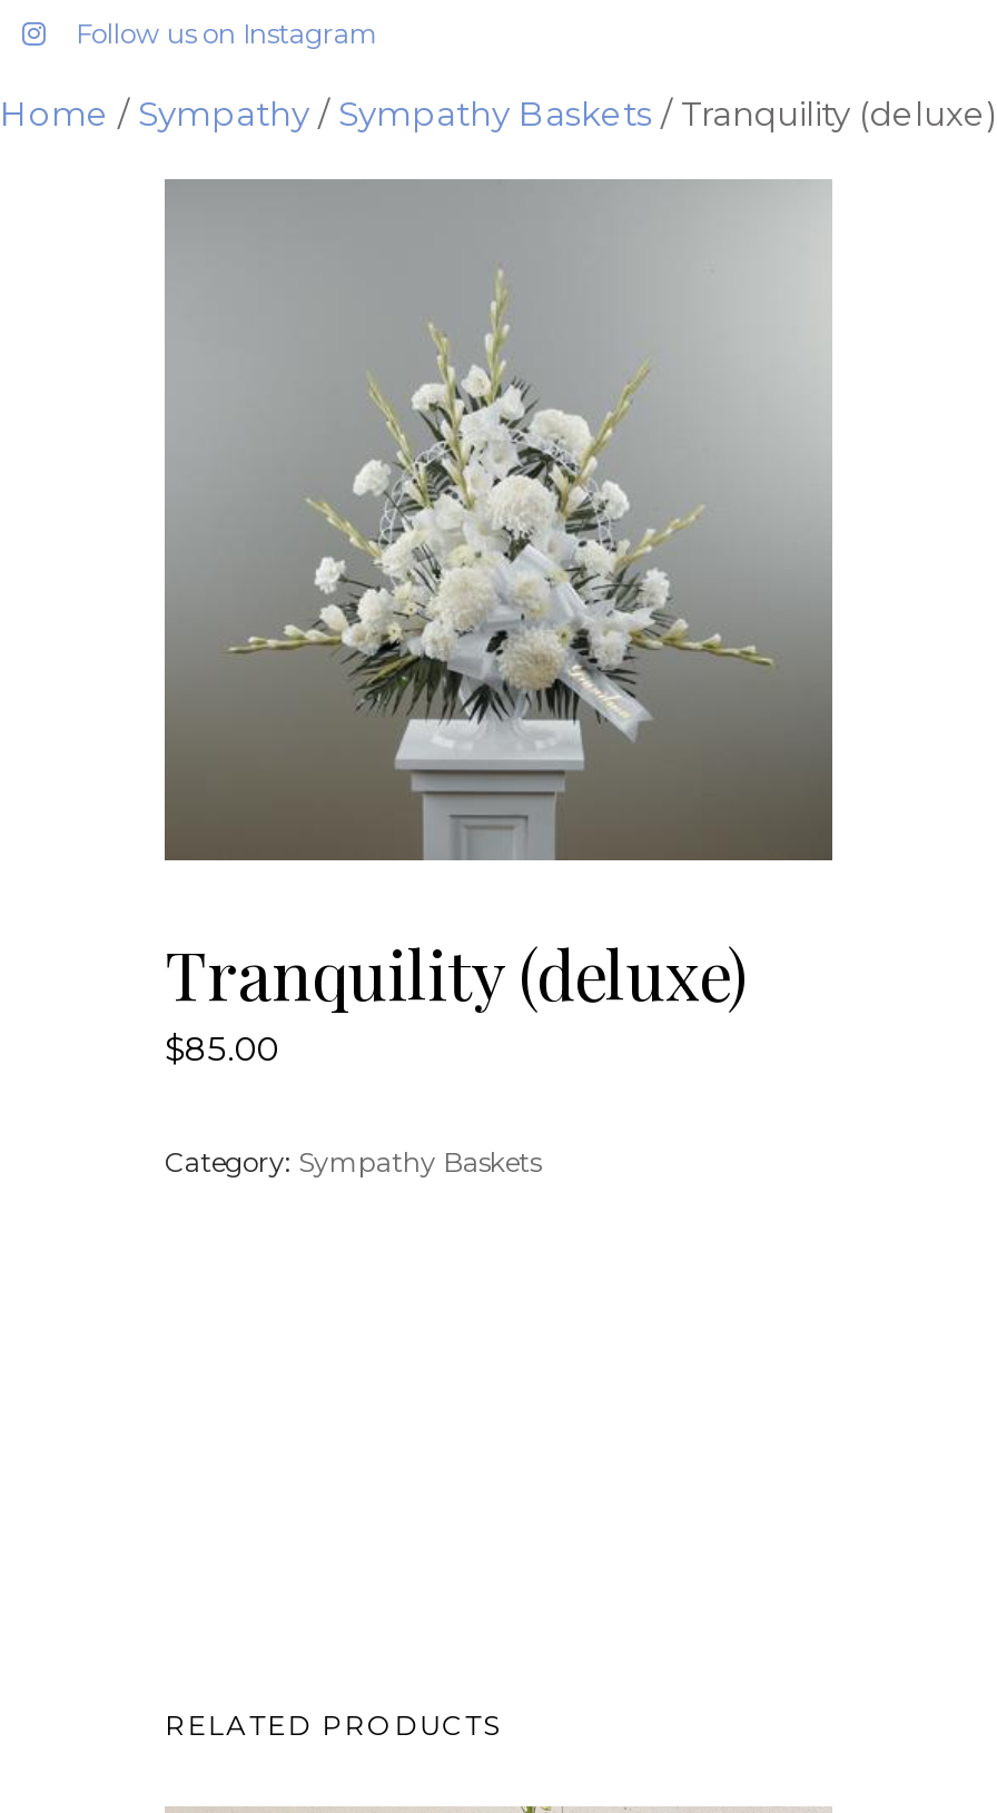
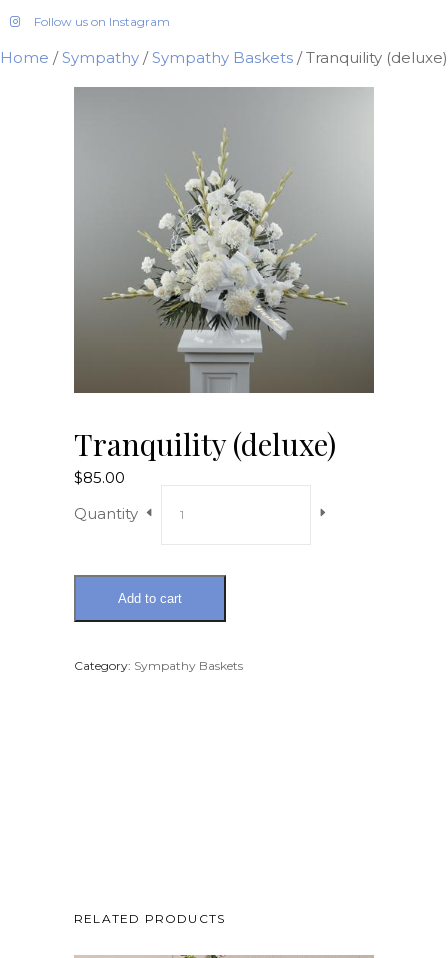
+ Quantity

+ Add to cart
